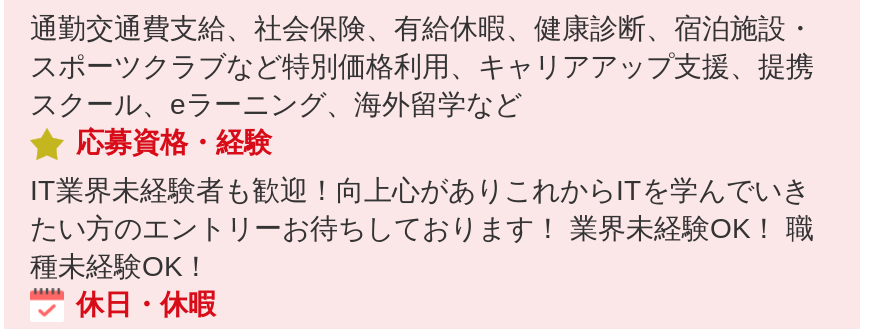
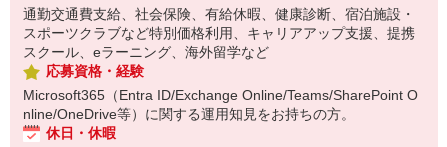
- IT業界未経験者も歓迎！向上心がありこれからITを学んでいき
- たい方のエントリーお待ちしております！ 業界未経験OK！ 職
- 種未経験OK！
+ Microsoft365（Entra ID/Exchange Online/Teams/SharePoint O
+ nline/OneDrive等）に関する運用知見をお持ちの方。
